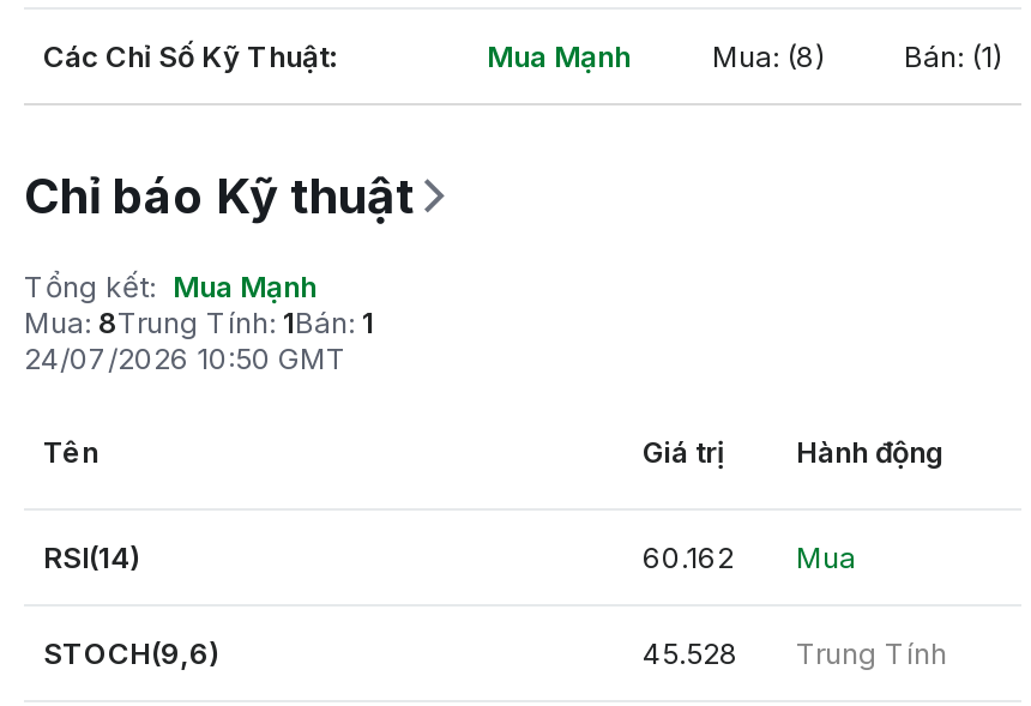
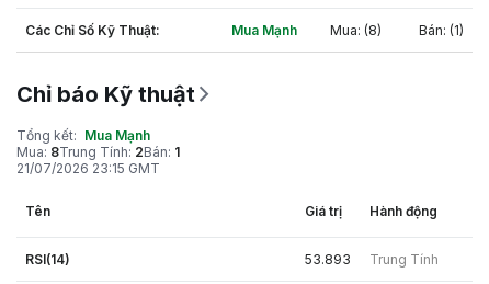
- Mua: 8Trung Tính: 1Bán: 1
+ Mua: 8Trung Tính: 2Bán: 1

- 24/07/2026 10:50 GMT
+ 21/07/2026 23:15 GMT

- 60.162
- Mua
- STOCH(9,6)
- 45.528
+ 53.893
